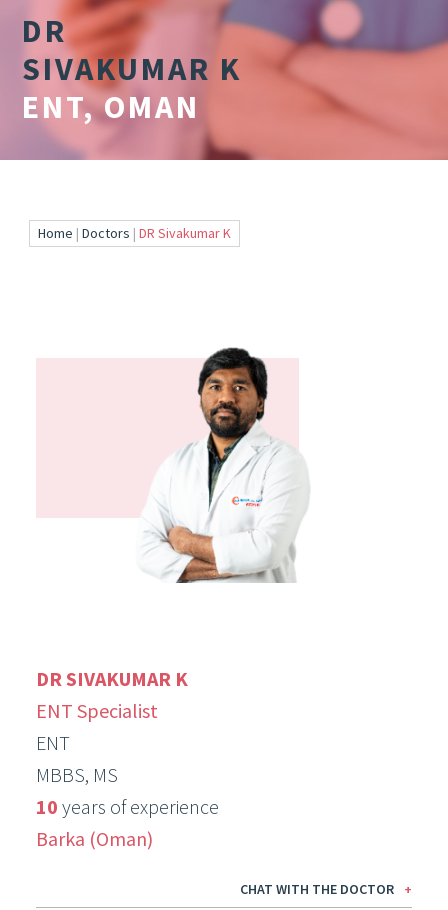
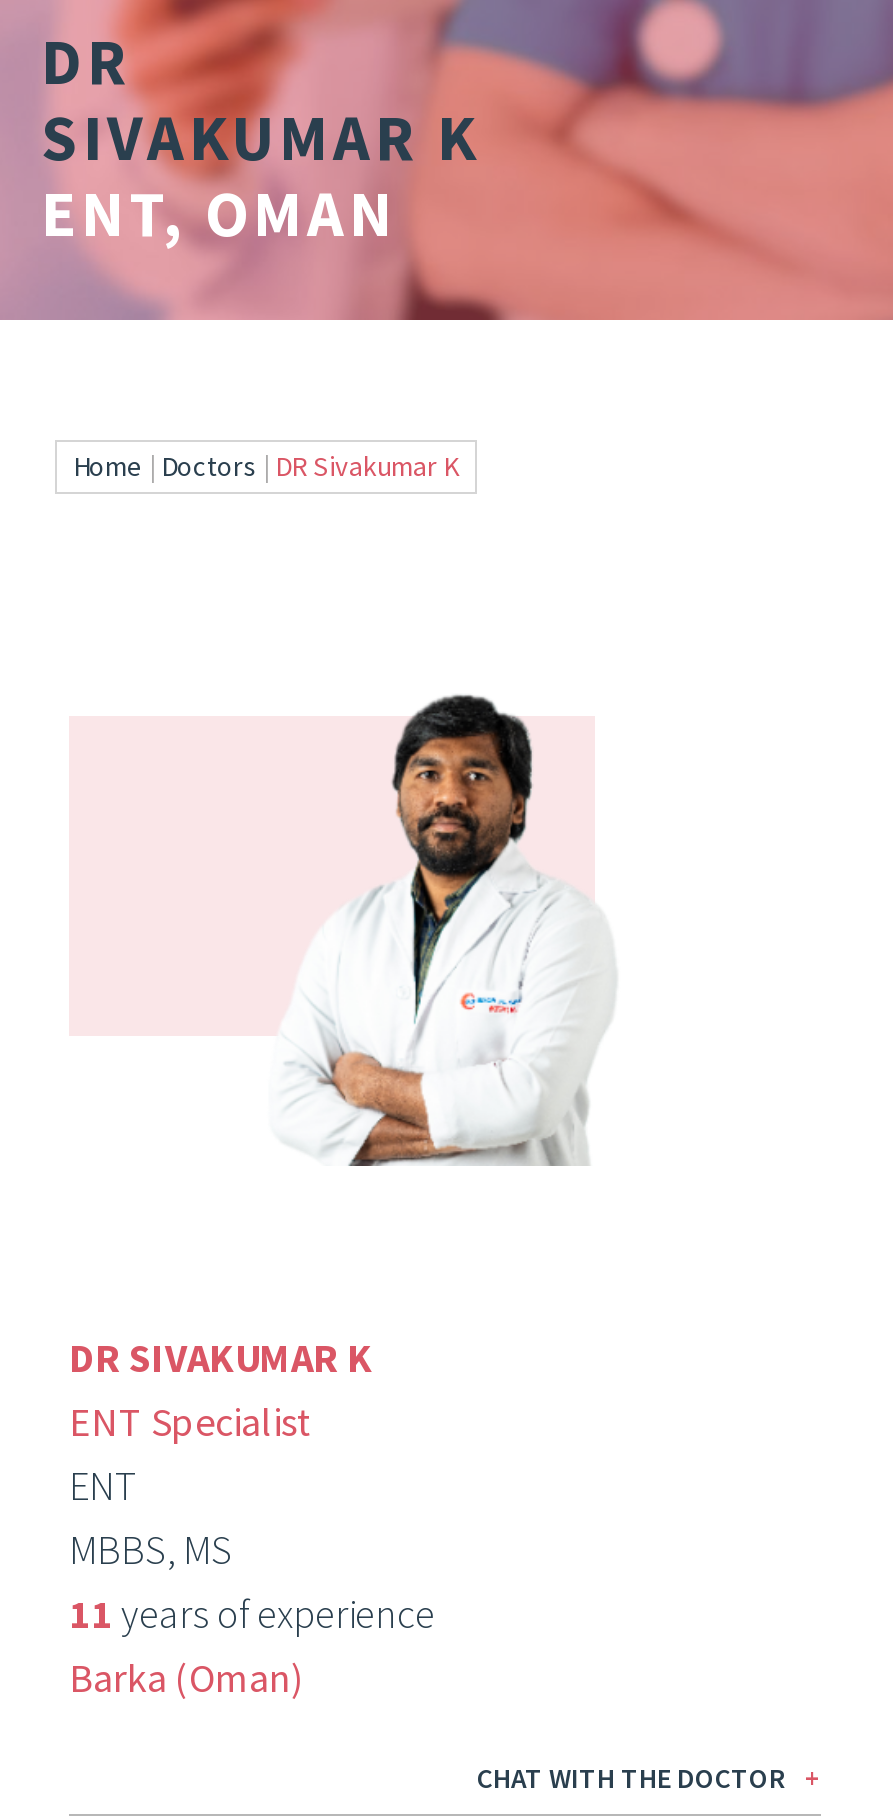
- 10 years of experience
+ 11 years of experience
